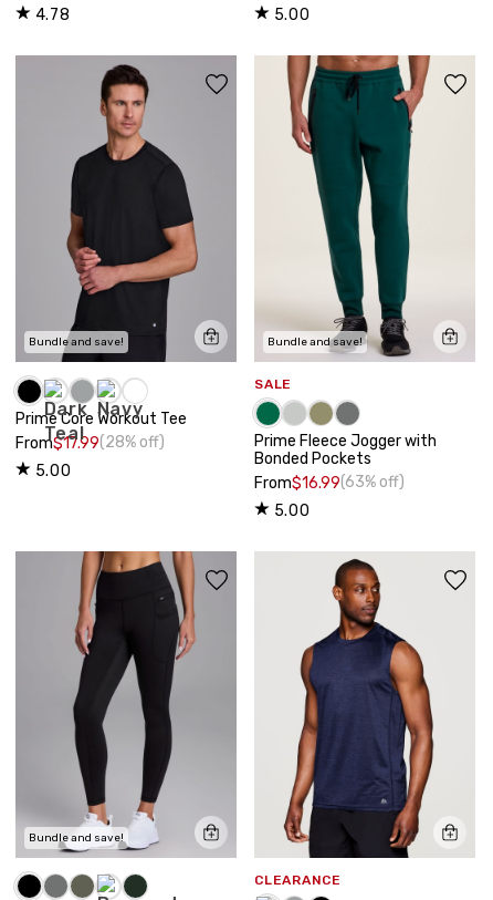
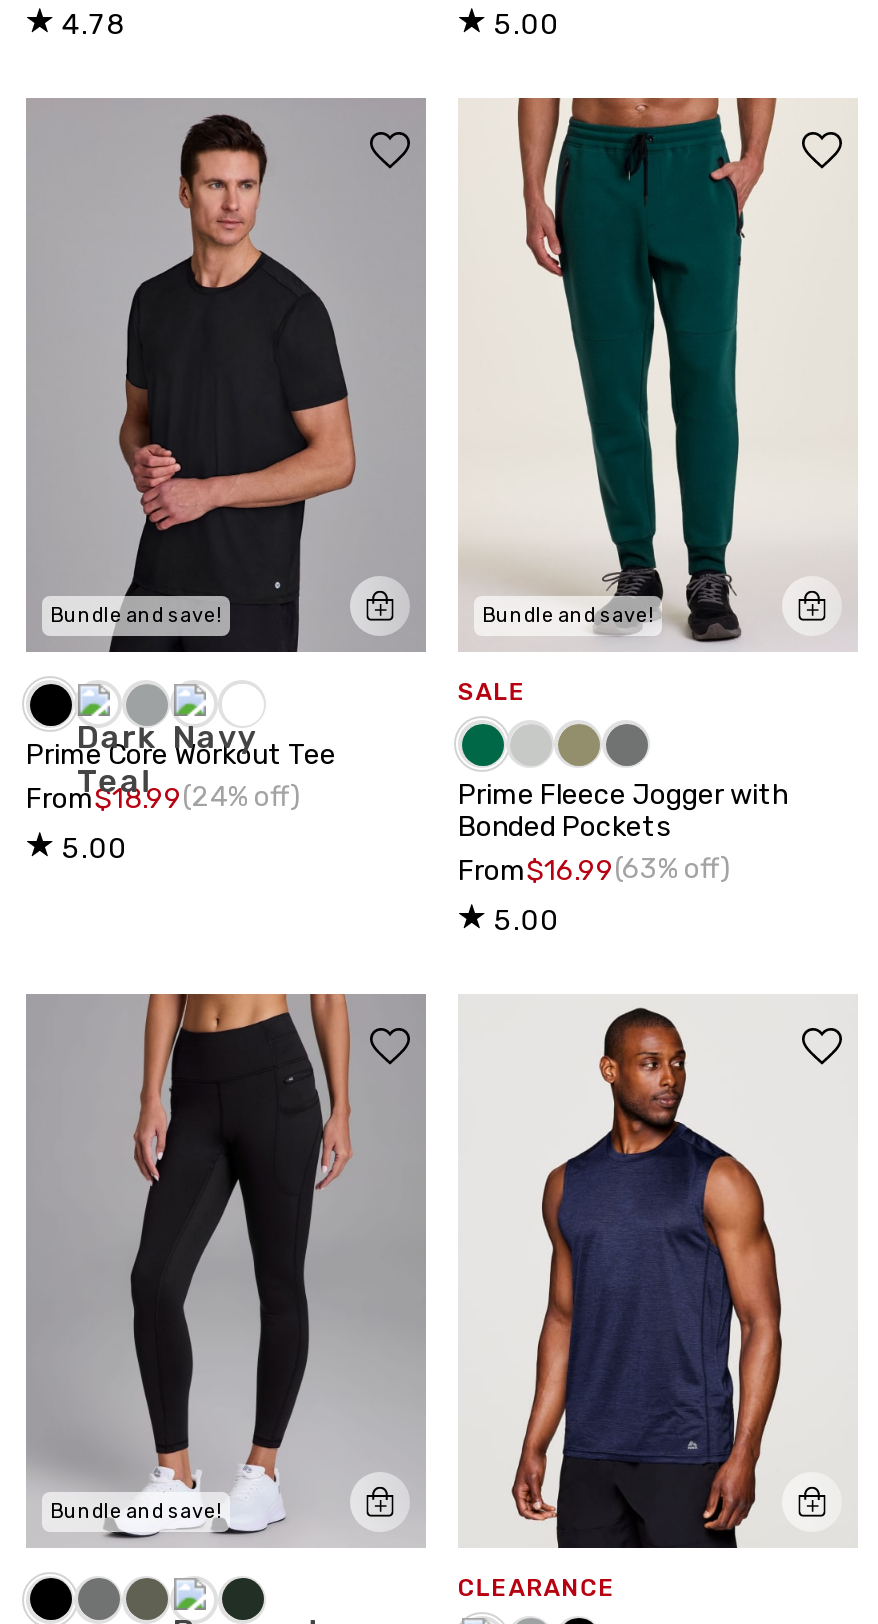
- From$17.99(28% off)
+ From$18.99(24% off)
